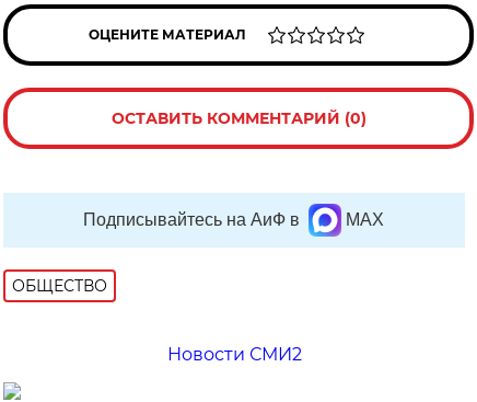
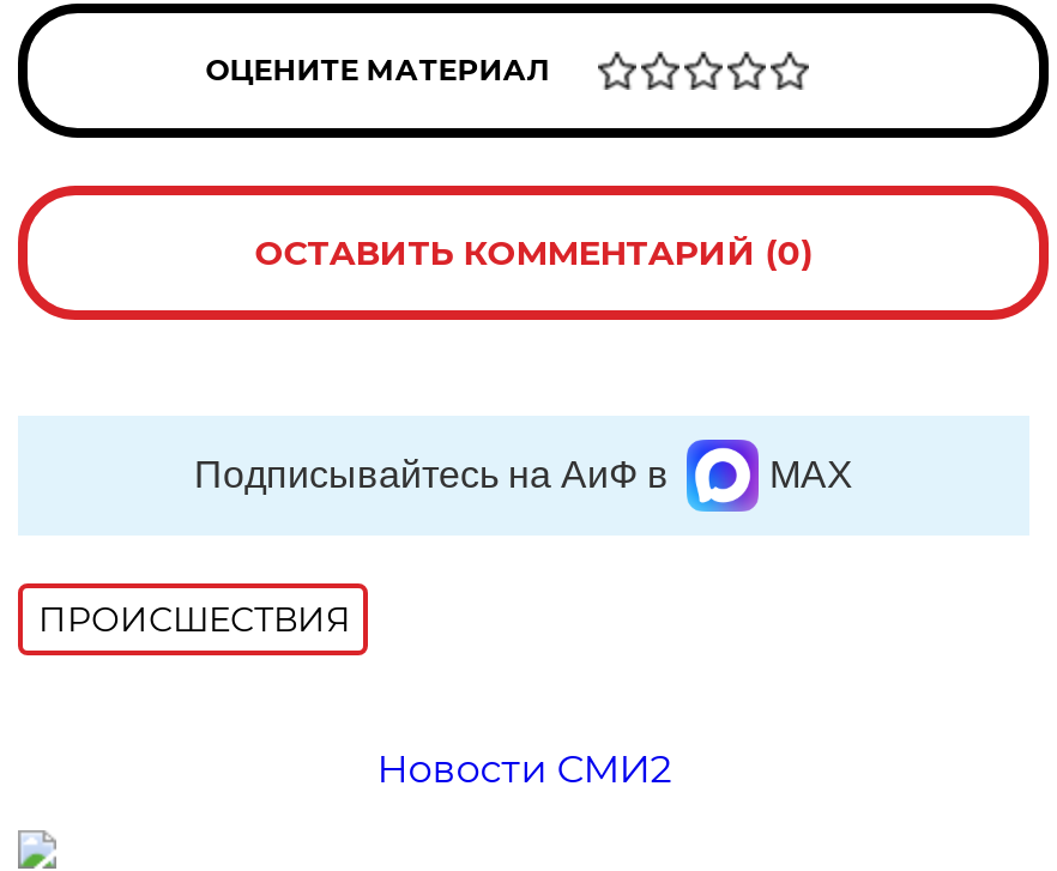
- ОБЩЕСТВО
+ ПРОИСШЕСТВИЯ
